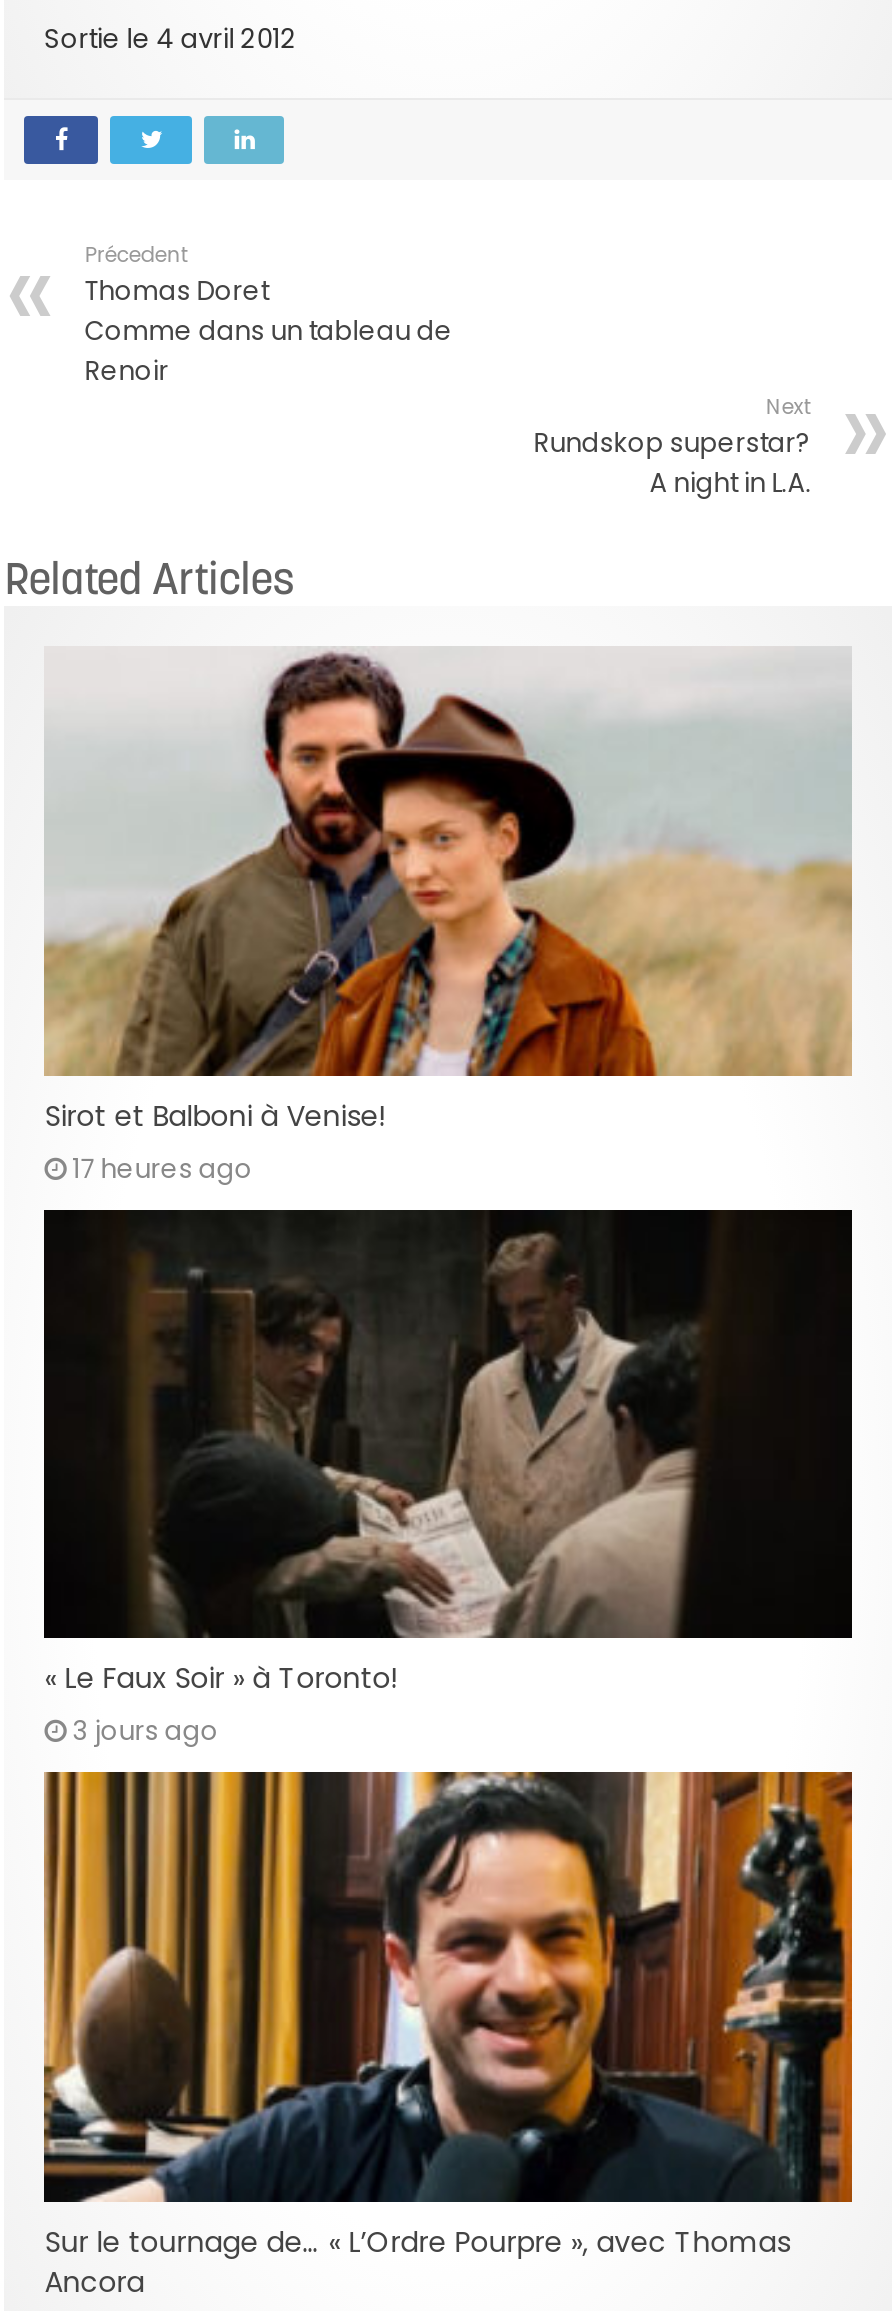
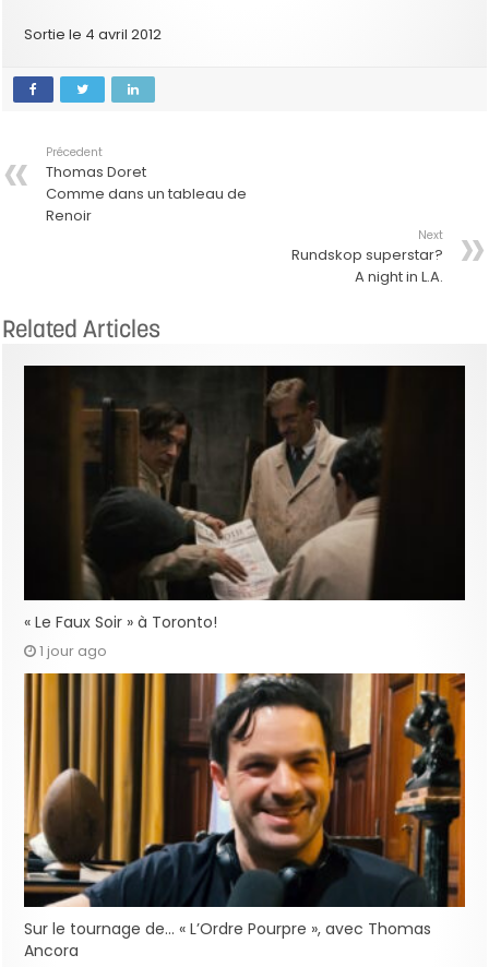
- [image]
- Sirot et Balboni à Venise!
- 17 heures ago

- 3 jours ago
+ 1 jour ago
